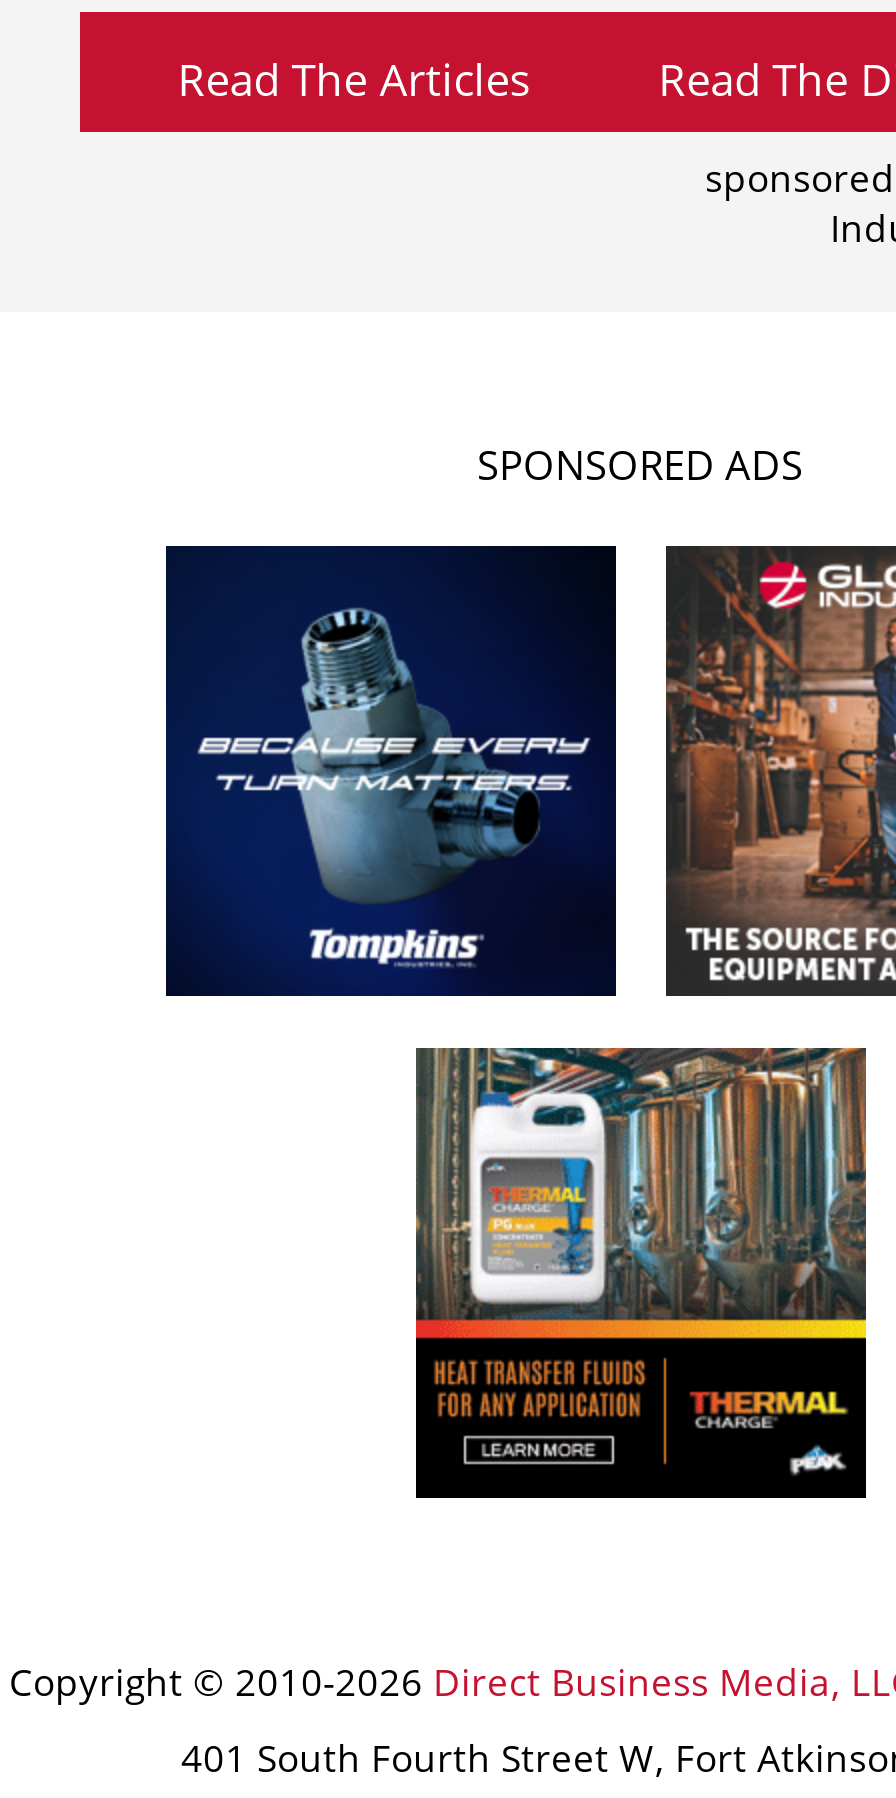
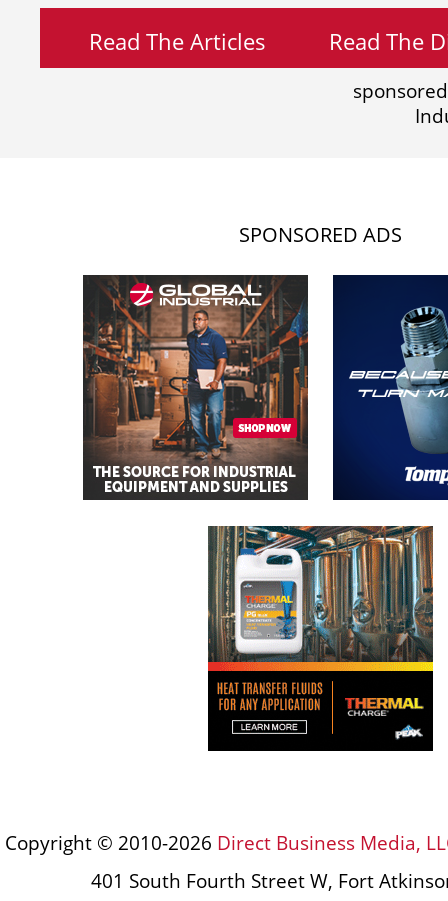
- [image]
+ [image]

- [image]
+ [image]
